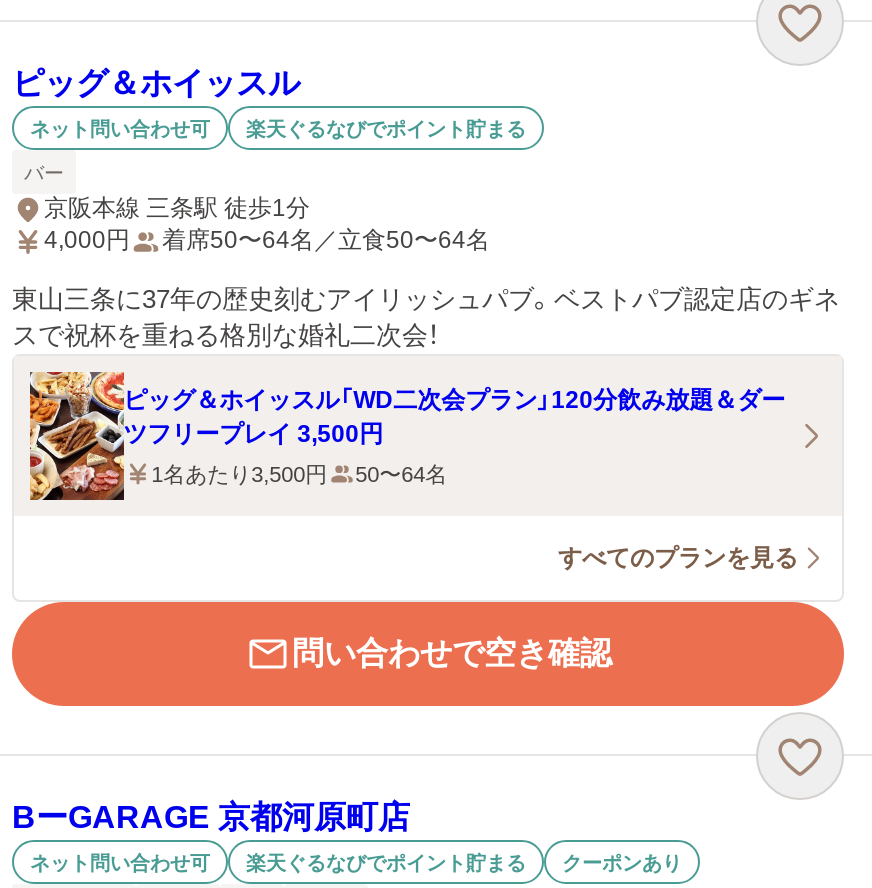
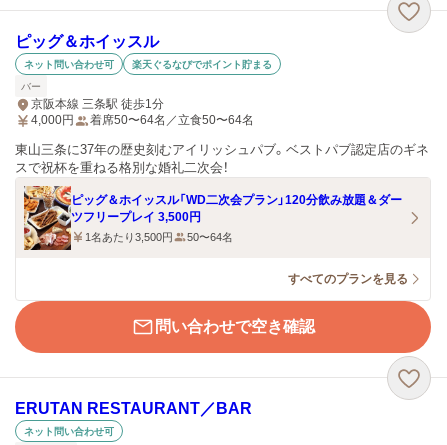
- BーGARAGE 京都河原町店
+ ERUTAN RESTAURANT／BAR

- 楽天ぐるなびでポイント貯まる
- クーポンあり
